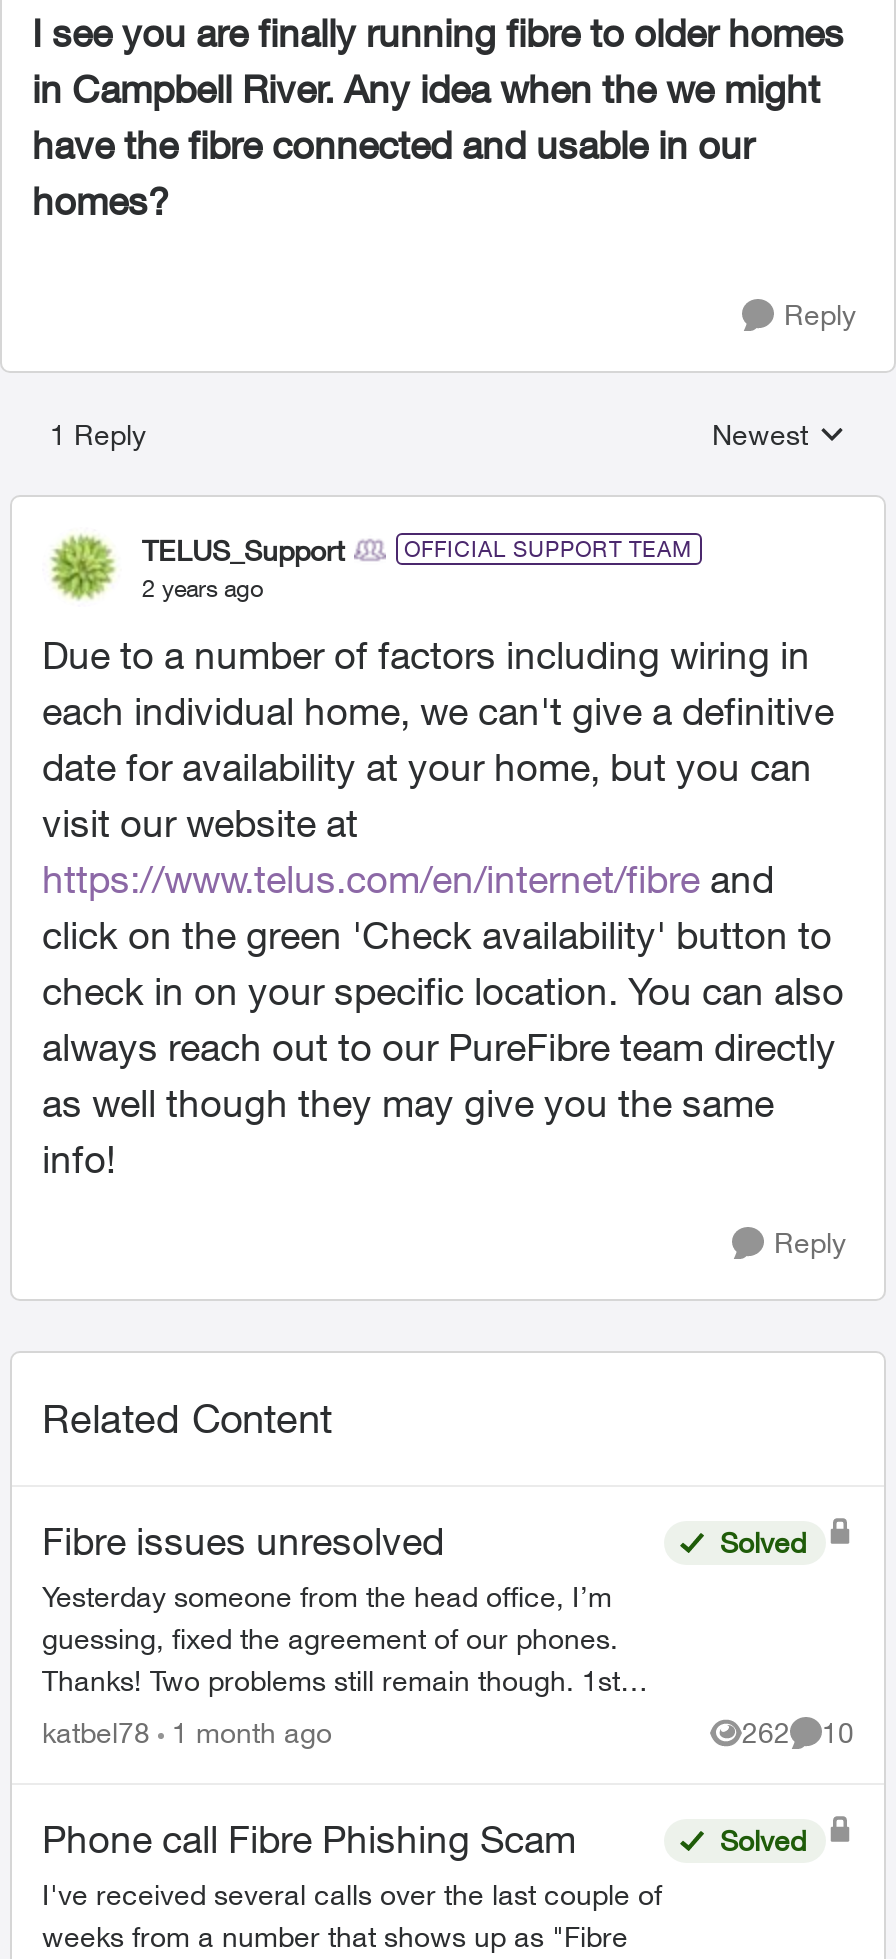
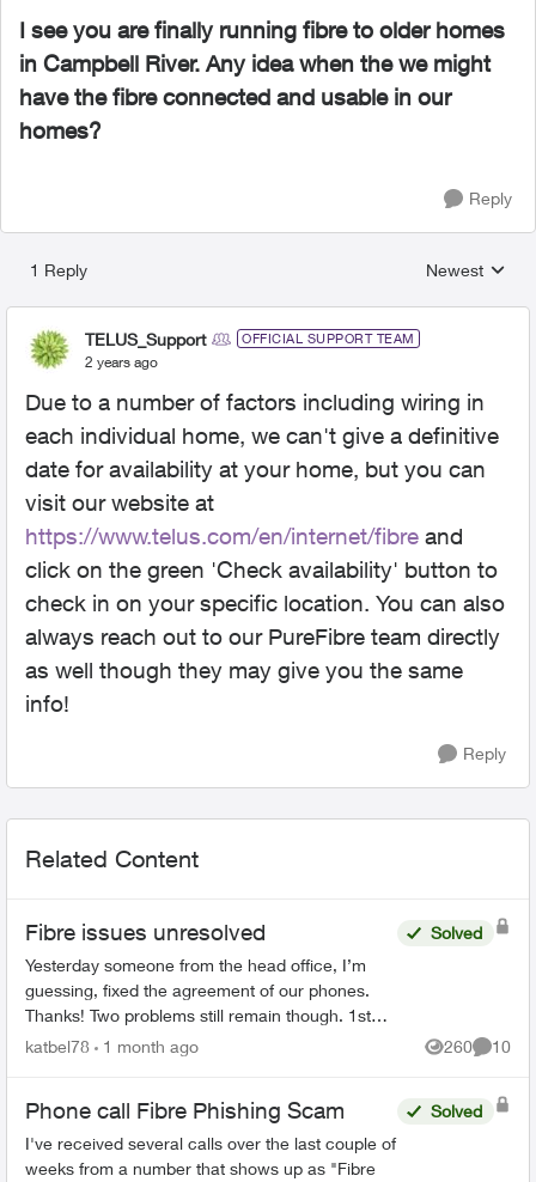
- 262 10
+ 260 10
